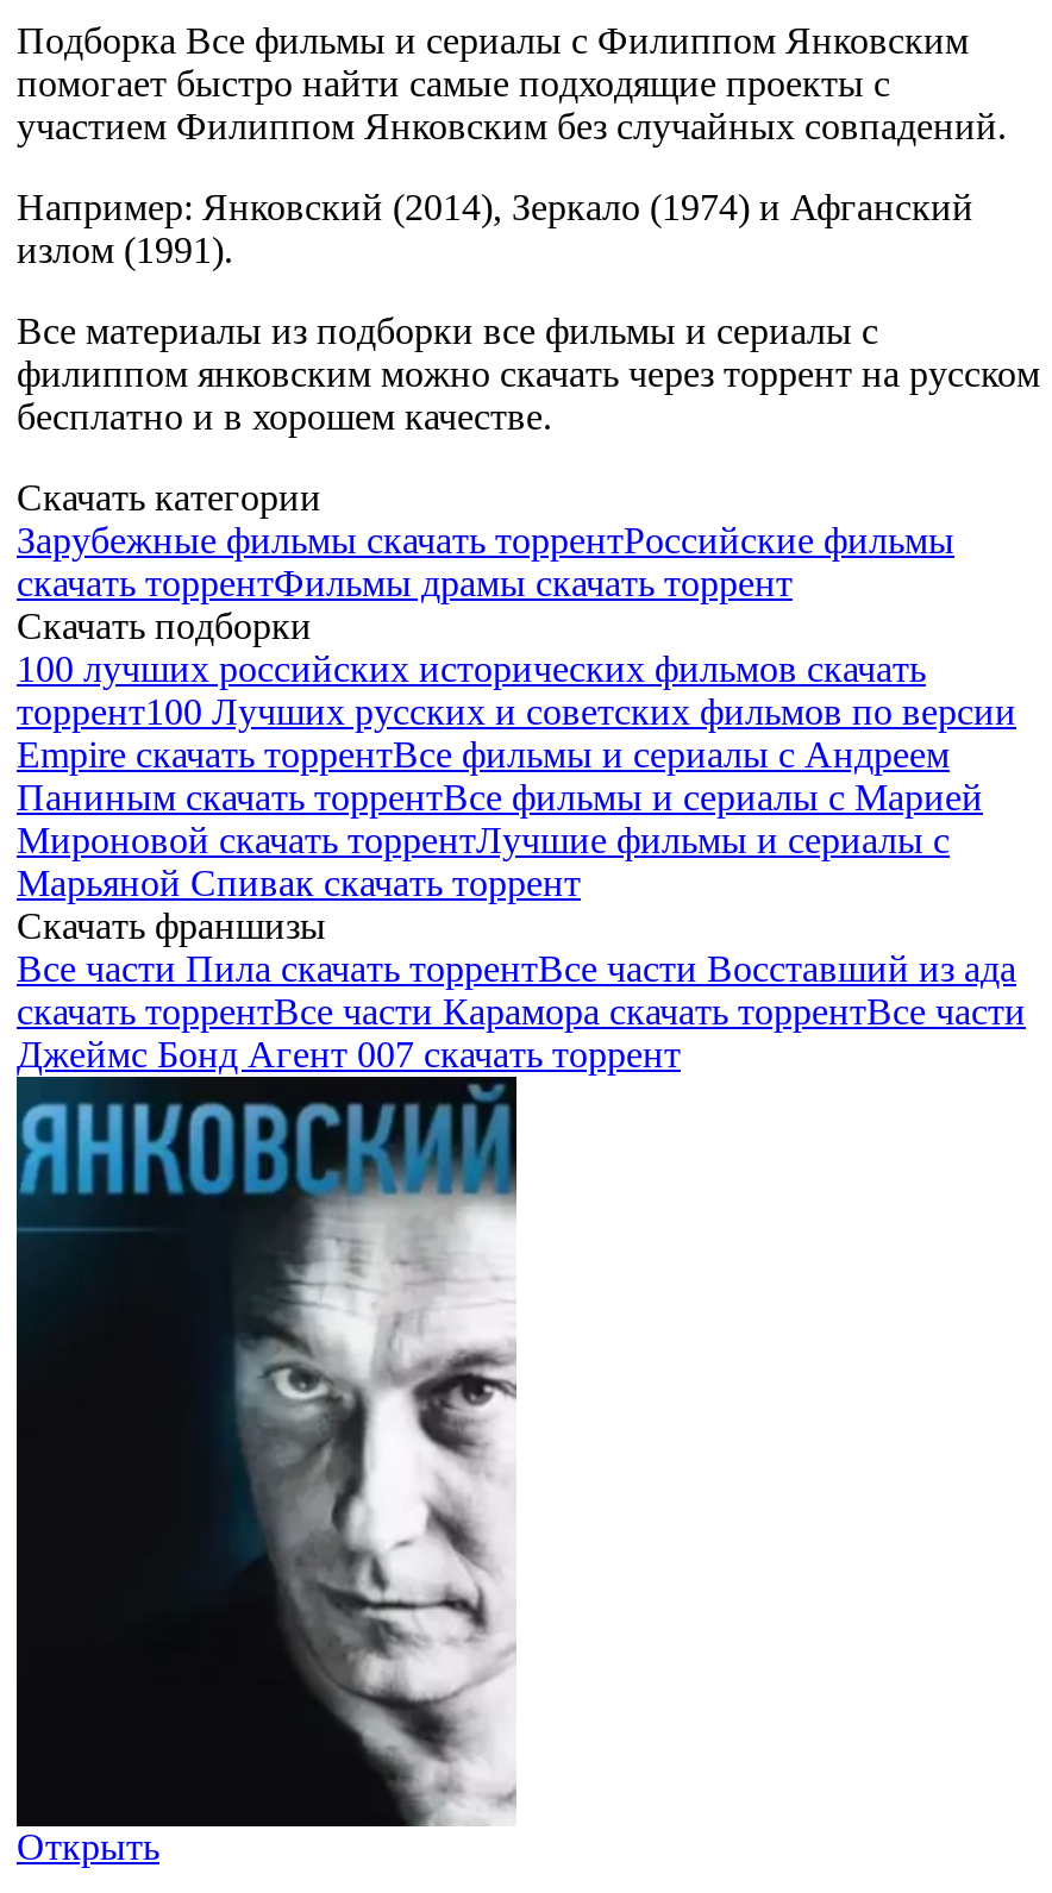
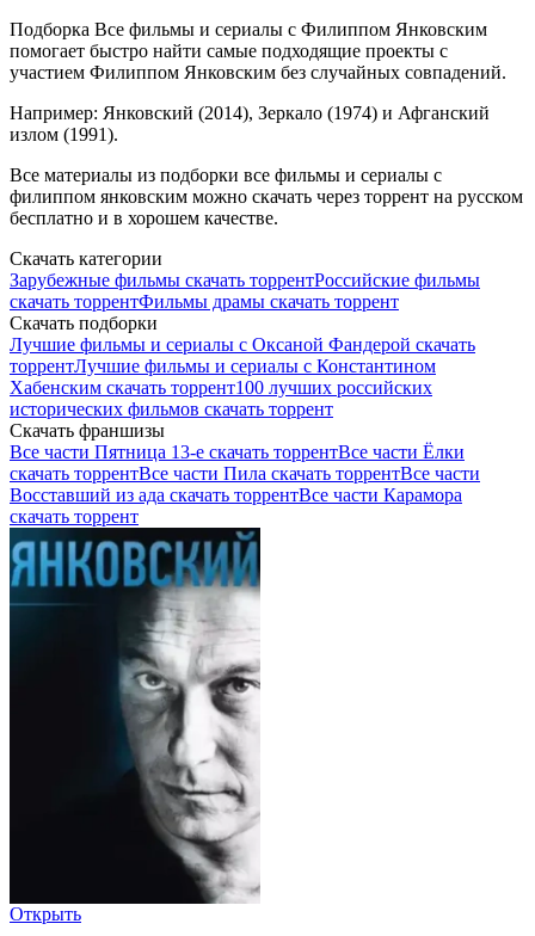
- 100 лучших российских исторических фильмов скачать
- торрент100 Лучших русских и советских фильмов по версии
- Empire скачать торрентВсе фильмы и сериалы с Андреем
- Паниным скачать торрентВсе фильмы и сериалы с Марией
- Мироновой скачать торрентЛучшие фильмы и сериалы с
- Марьяной Спивак скачать торрент
+ Лучшие фильмы и сериалы с Оксаной Фандерой скачать
+ торрентЛучшие фильмы и сериалы с Константином
+ Хабенским скачать торрент100 лучших российских
+ исторических фильмов скачать торрент

moved up: Скачать франшизы

- Все части Пила скачать торрентВсе части Восставший из ада
- скачать торрентВсе части Карамора скачать торрентВсе части
- Джеймс Бонд Агент 007 скачать торрент
+ Все части Пятница 13-е скачать торрентВсе части Ёлки
+ скачать торрентВсе части Пила скачать торрентВсе части
+ Восставший из ада скачать торрентВсе части Карамора
+ скачать торрент
